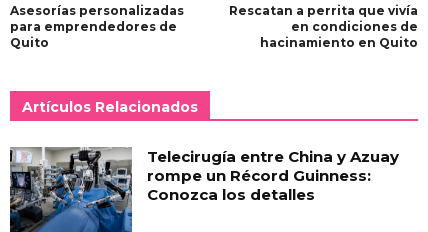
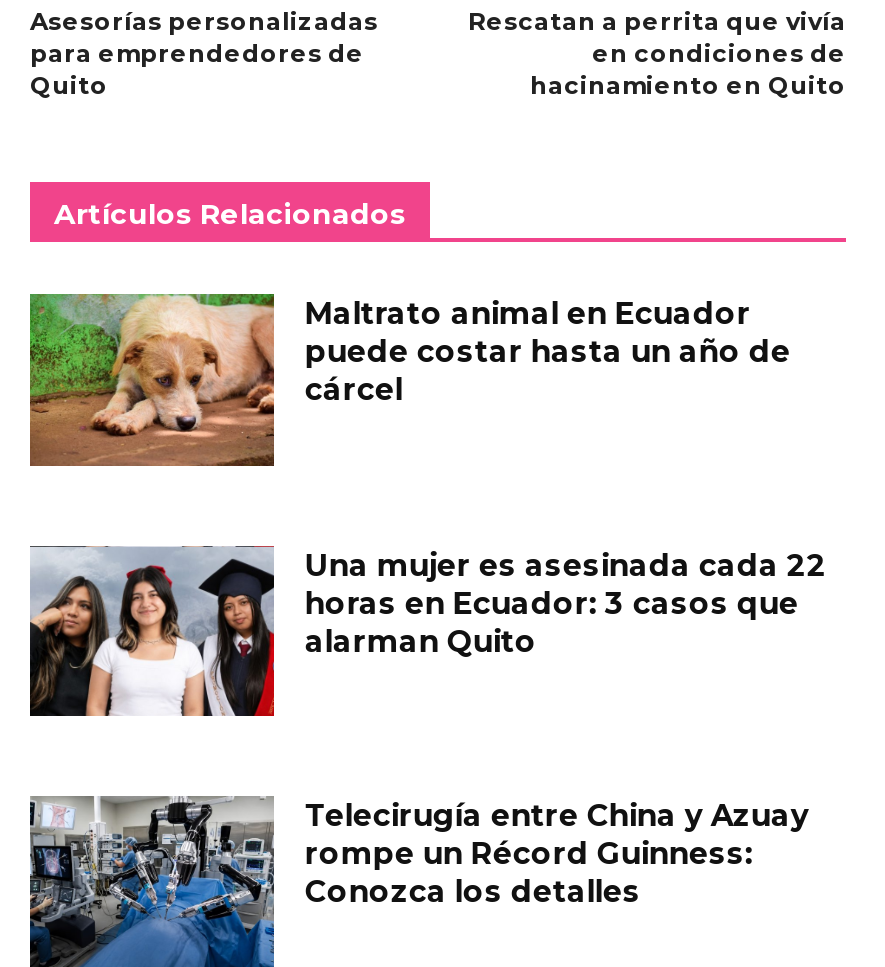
+ [image]
+ Maltrato animal en Ecuador
+ puede costar hasta un año de
+ cárcel

+ [image]
+ Una mujer es asesinada cada 22
+ horas en Ecuador: 3 casos que
+ alarman Quito
